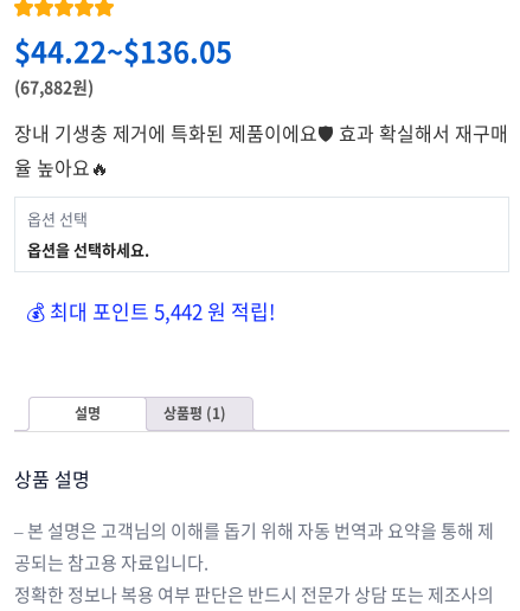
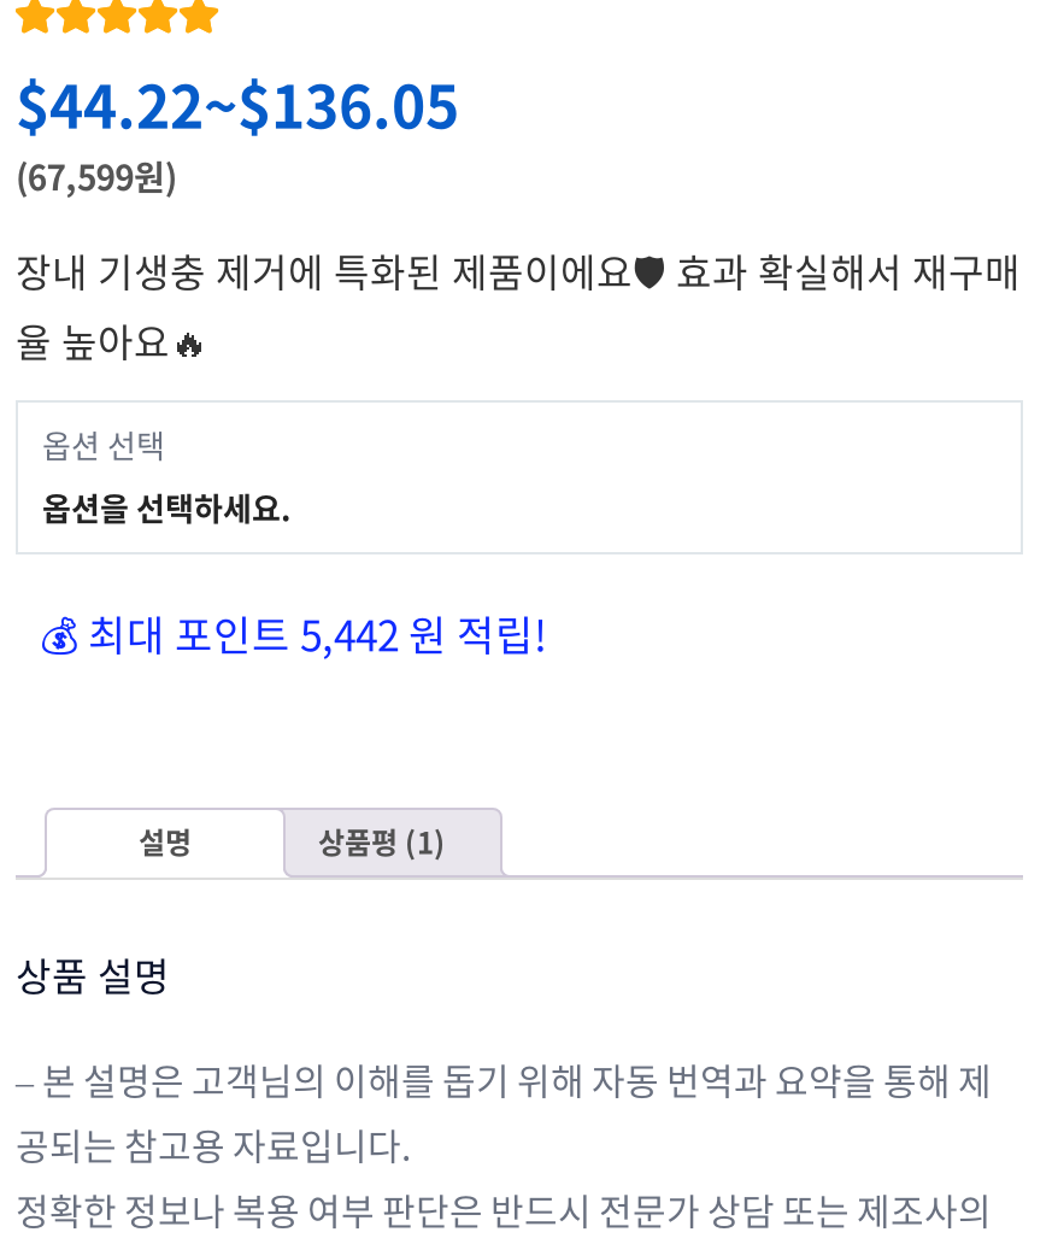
- (67,882원)
+ (67,599원)
